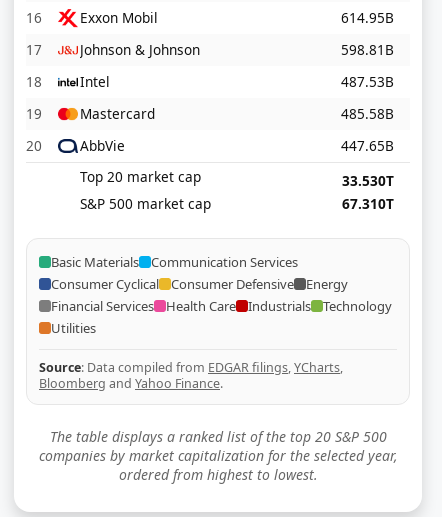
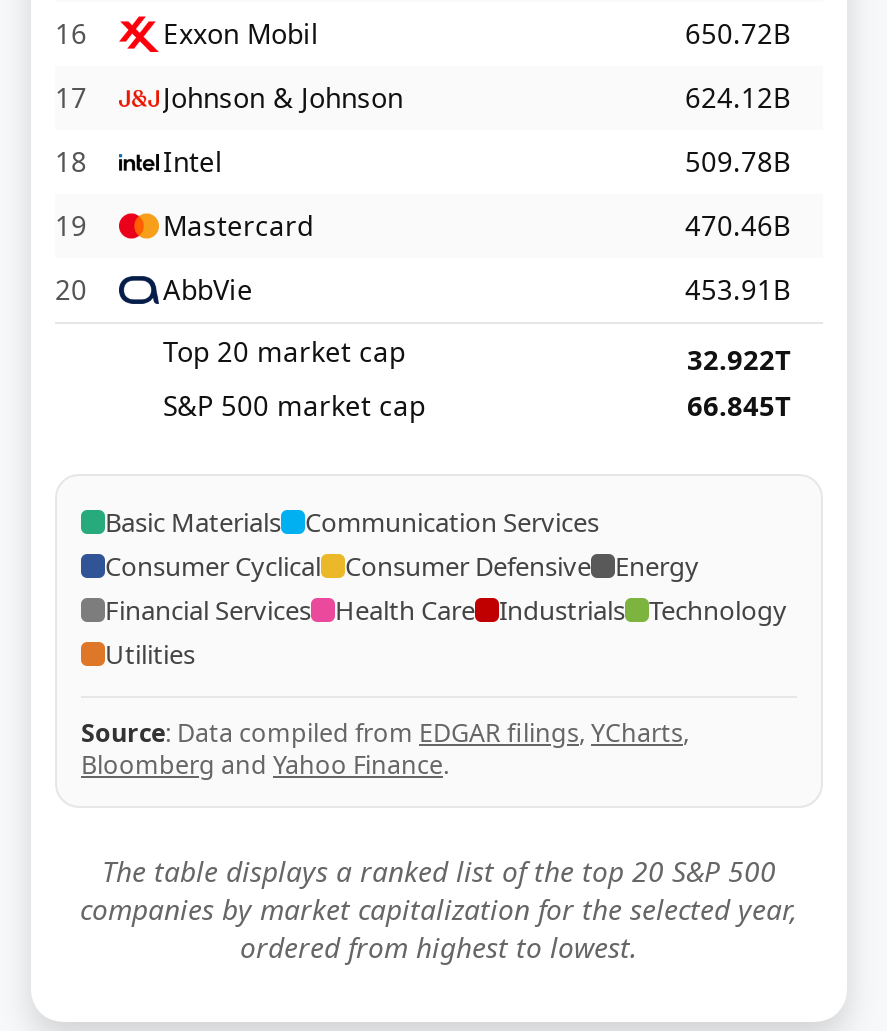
- 614.95B
+ 650.72B

- 598.81B
+ 624.12B

- 487.53B
+ 509.78B

- 485.58B
+ 470.46B

- 447.65B
+ 453.91B

- 33.530T
+ 32.922T

- 67.310T
+ 66.845T
